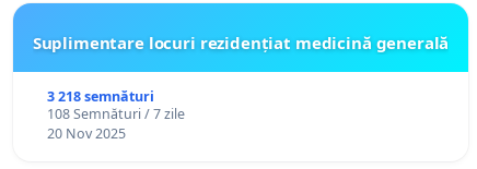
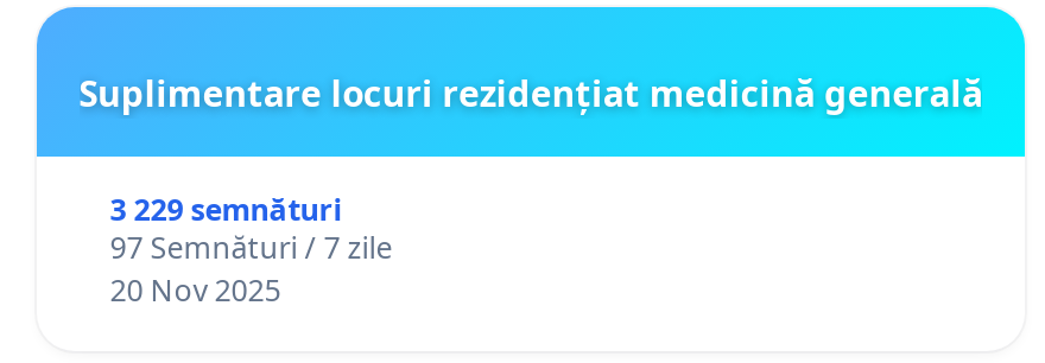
- 3 218 semnături
+ 3 229 semnături

- 108 Semnături / 7 zile
+ 97 Semnături / 7 zile
